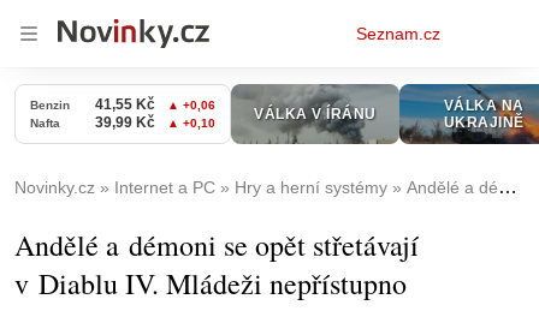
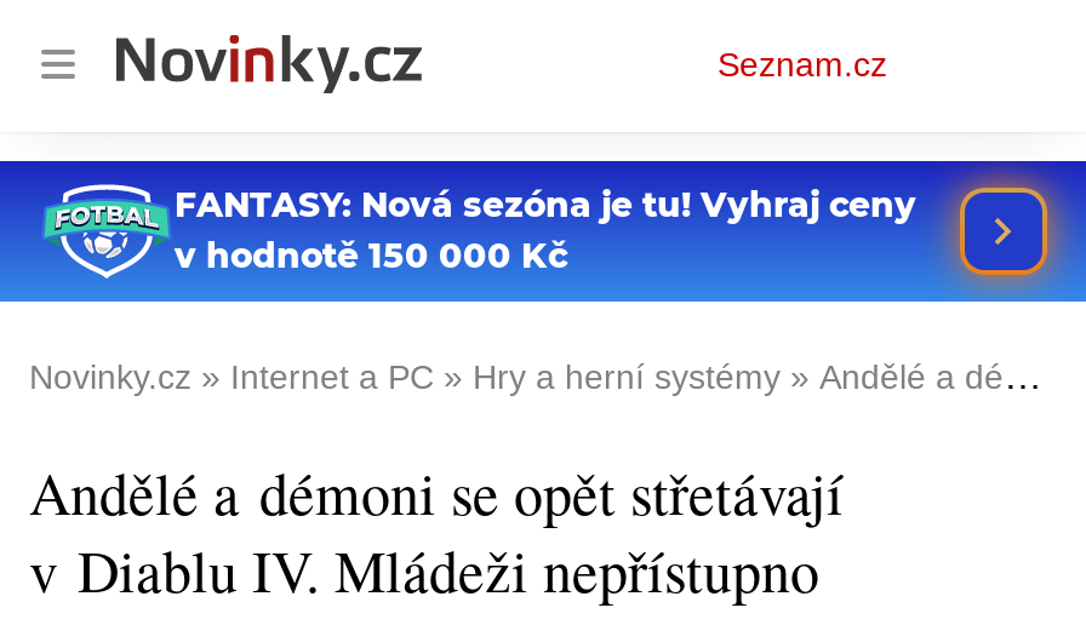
- [image]
+ [image]
